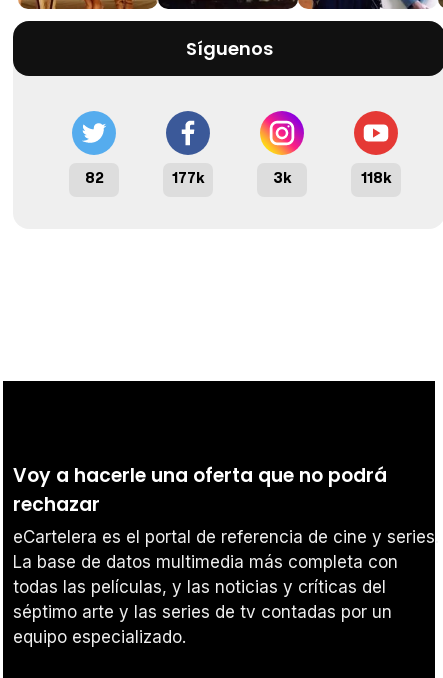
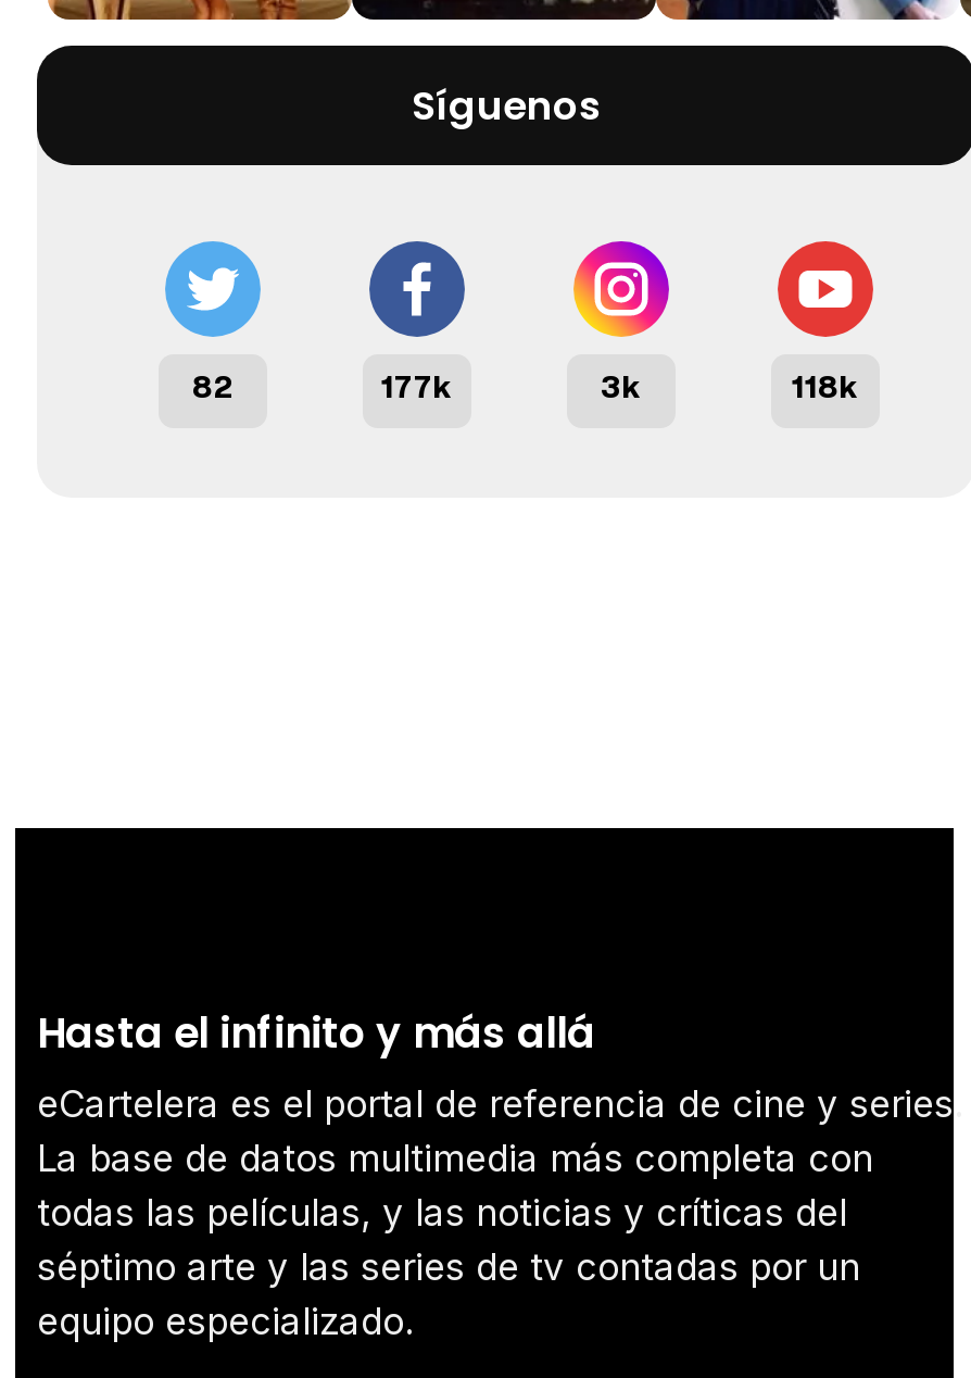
- Voy a hacerle una oferta que no podrá
- rechazar
+ Hasta el infinito y más allá
